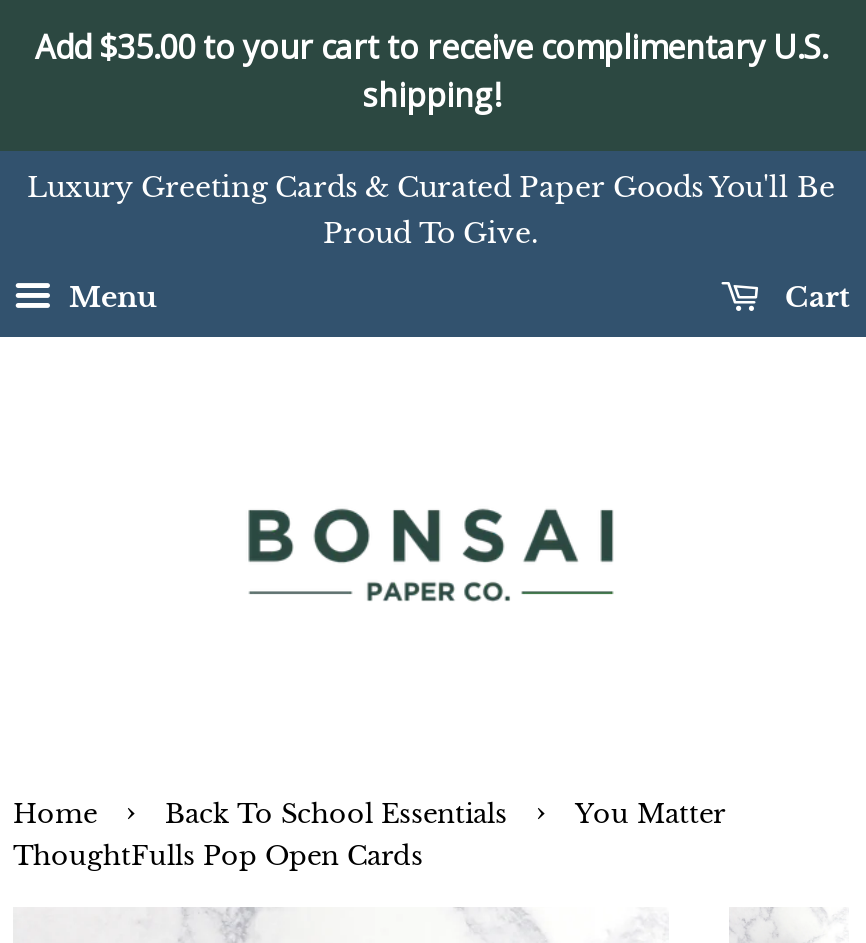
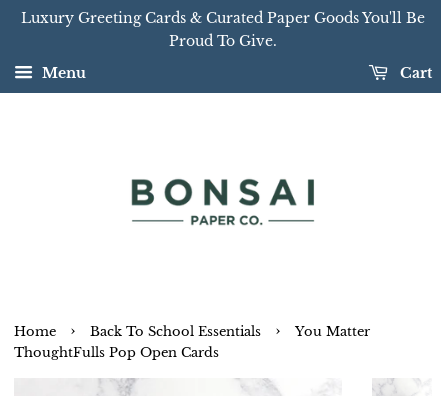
- Add $35.00 to your cart to receive complimentary U.S.
- shipping!
